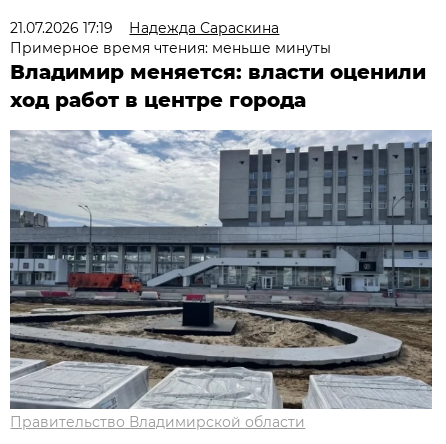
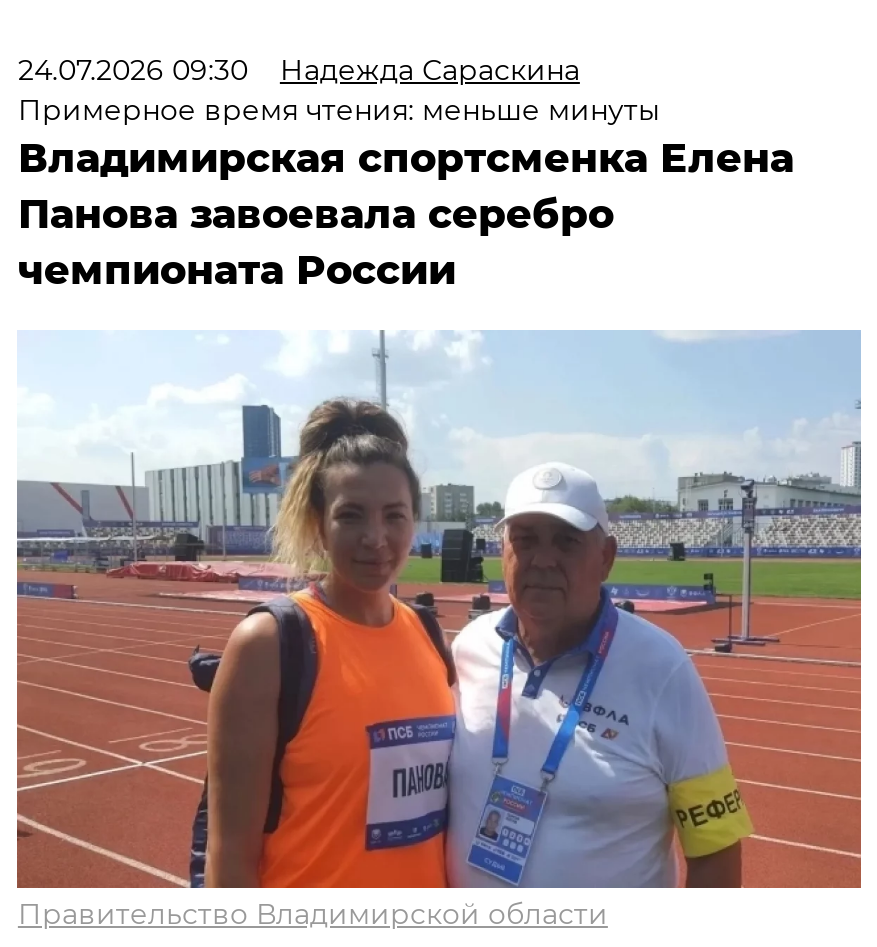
- 21.07.2026 17:19 Надежда Сараскина
+ 24.07.2026 09:30 Надежда Сараскина

- Владимир меняется: власти оценили
- ход работ в центре города
+ Владимирская спортсменка Елена
+ Панова завоевала серебро
+ чемпионата России

- [image]
+ [image]
